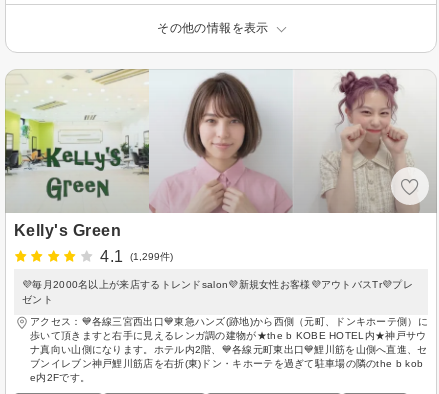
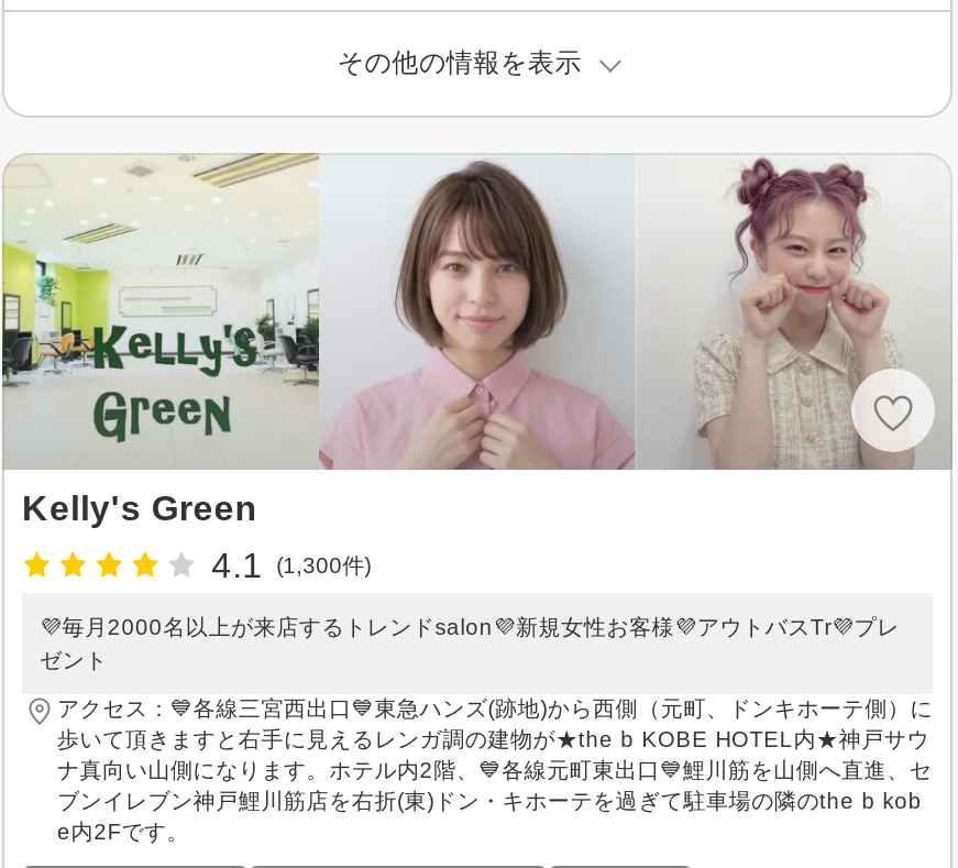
- 4.1 (1,299件)
+ 4.1 (1,300件)
